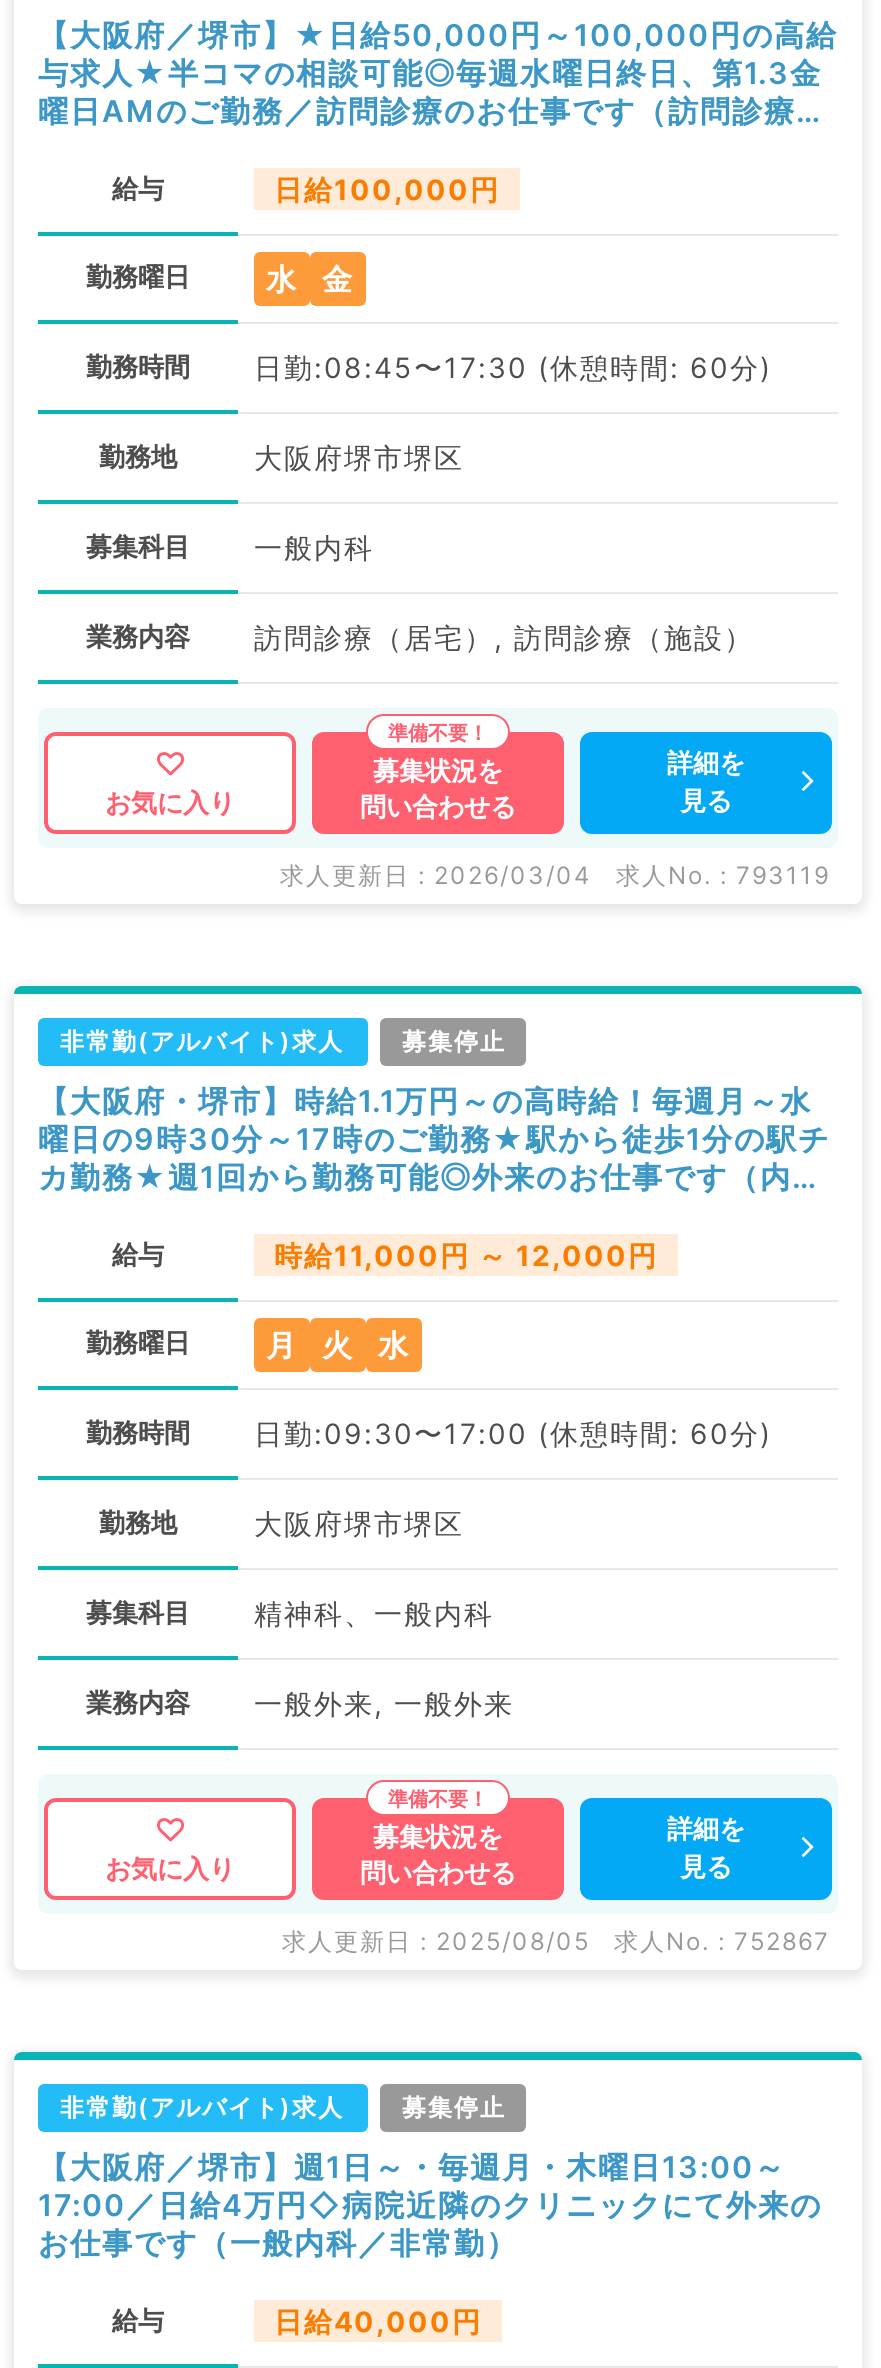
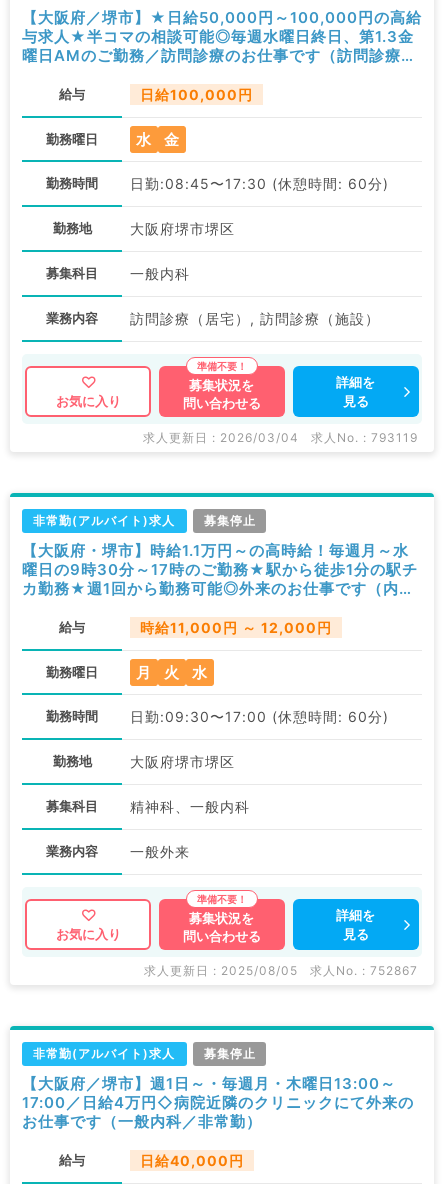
- 一般外来, 一般外来
+ 一般外来
